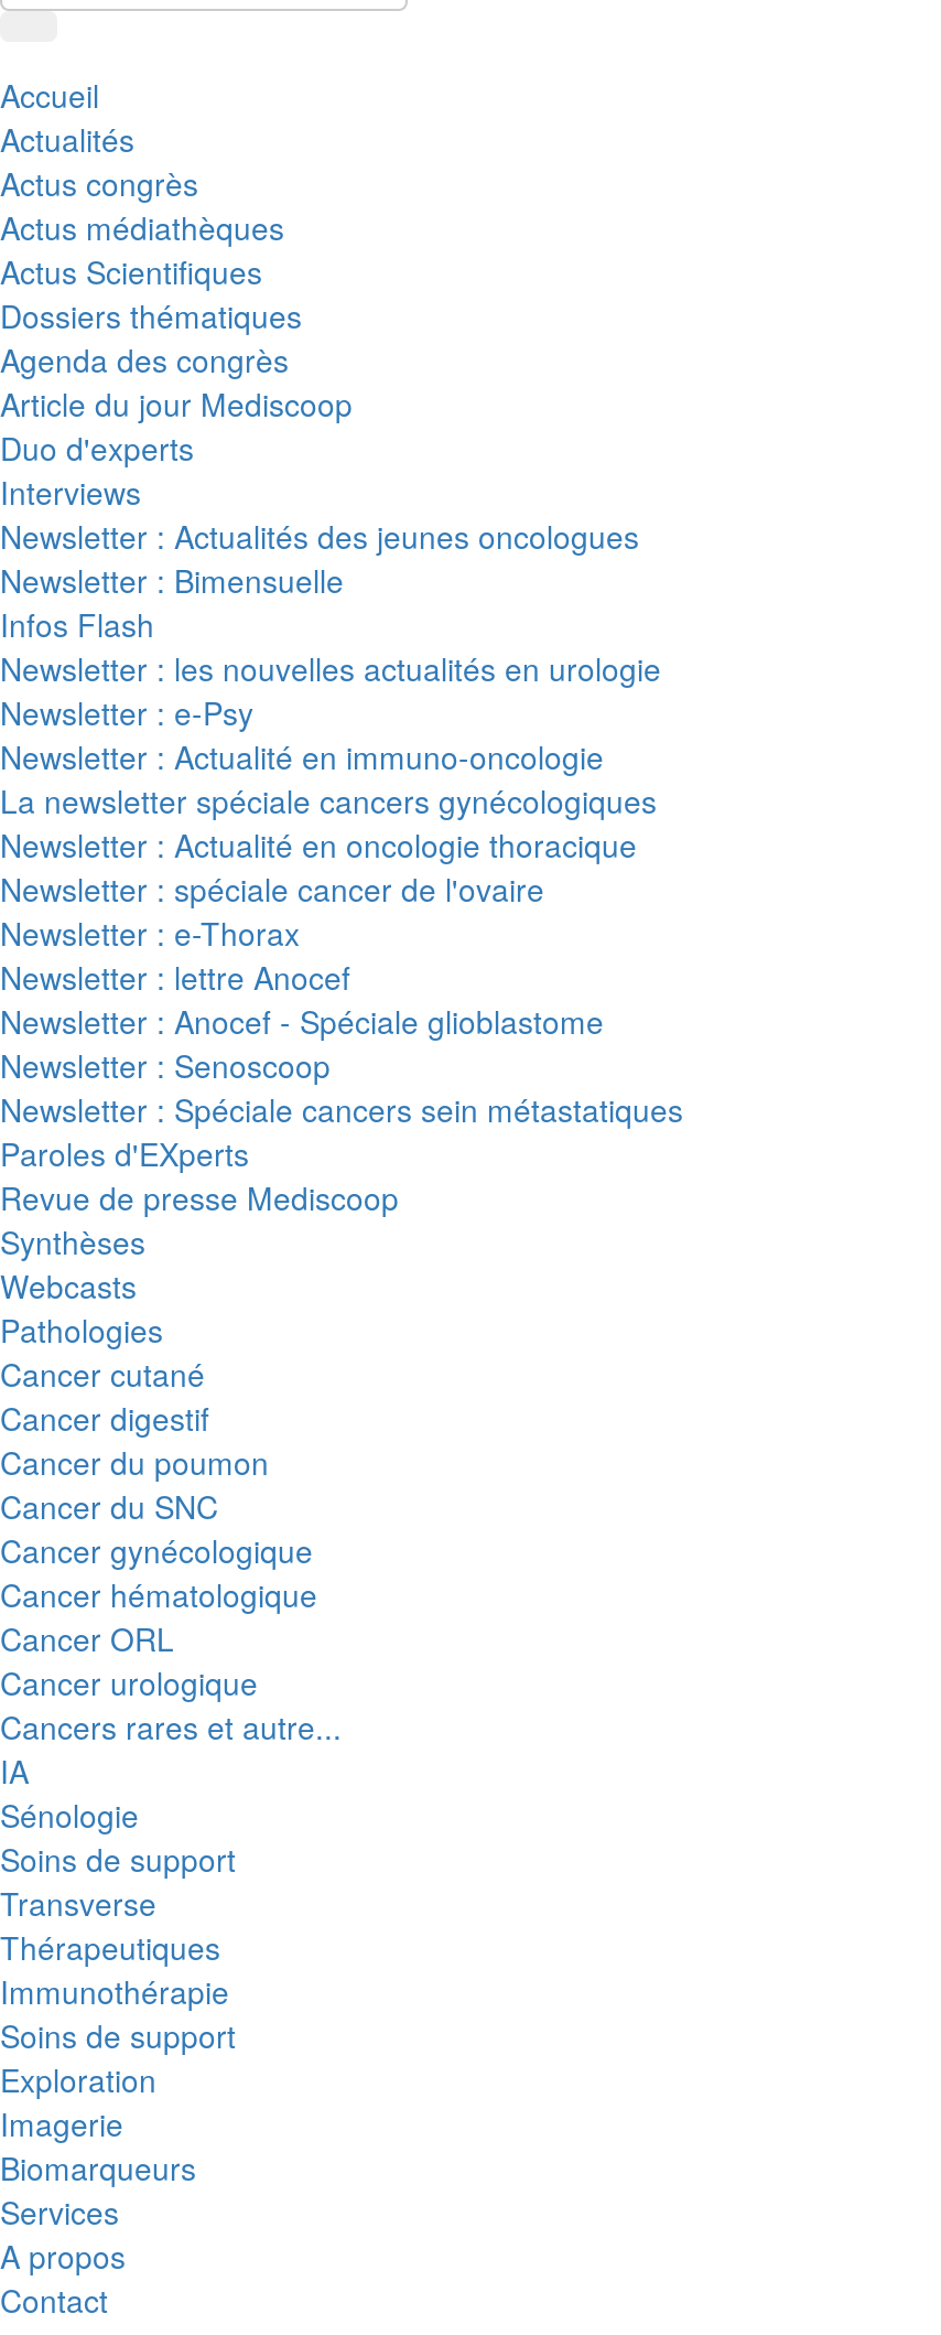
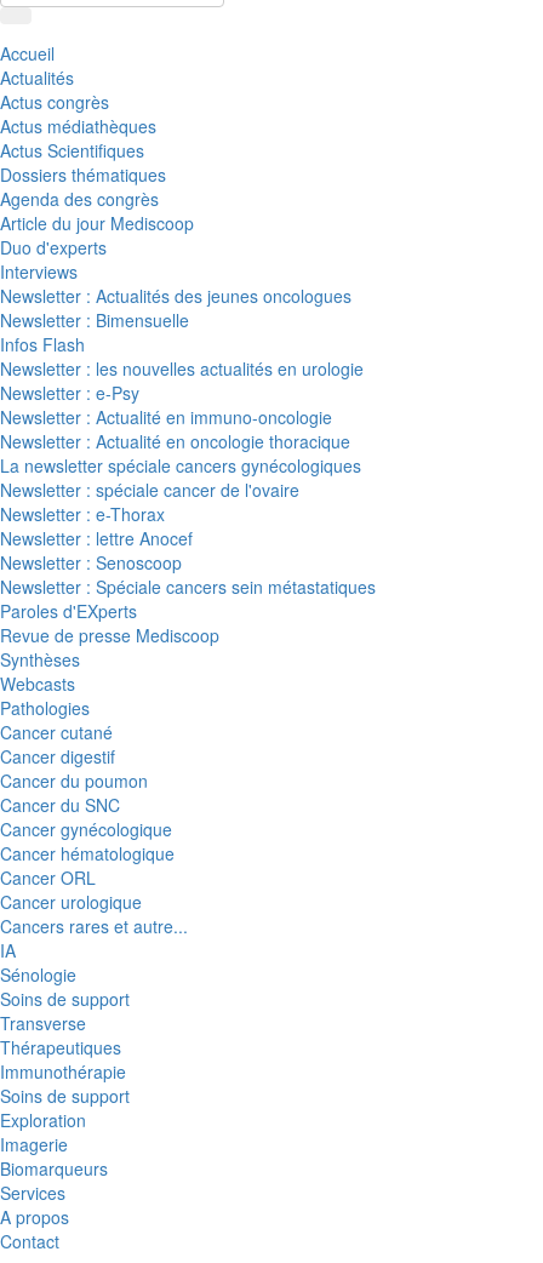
moved down: La newsletter spéciale cancers gynécologiques

- Newsletter : Anocef - Spéciale glioblastome
